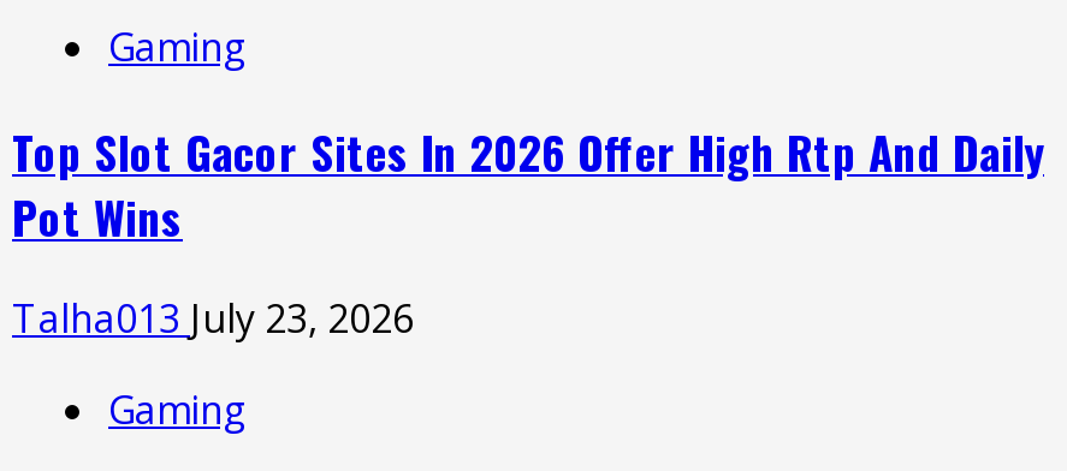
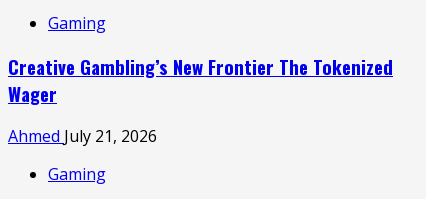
- Top Slot Gacor Sites In 2026 Offer High Rtp And Daily
- Pot Wins
+ Creative Gambling’s New Frontier The Tokenized
+ Wager

- Talha013 July 23, 2026
+ Ahmed July 21, 2026
